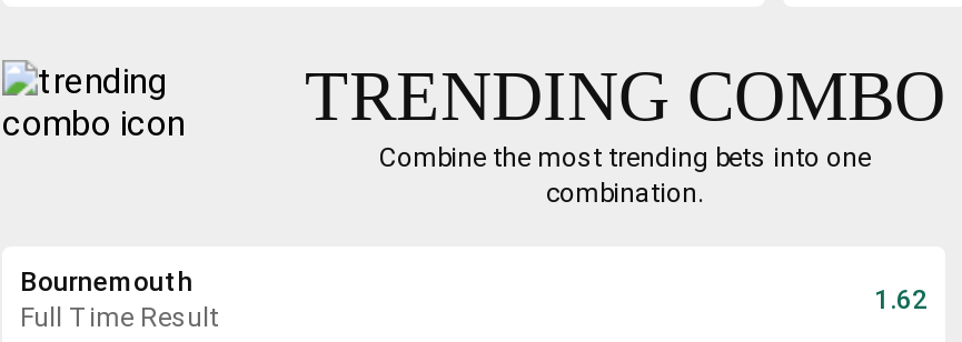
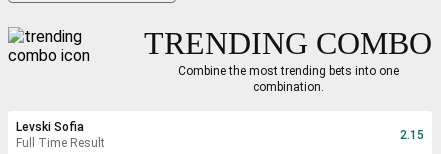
- Bournemouth
+ Levski Sofia

- 1.62
+ 2.15
